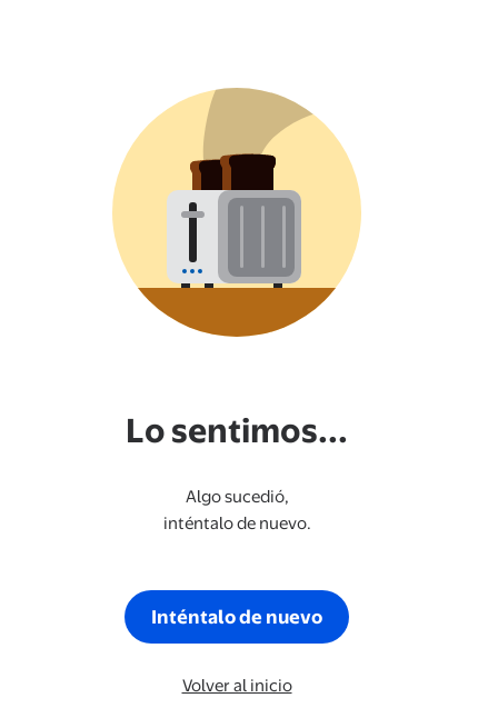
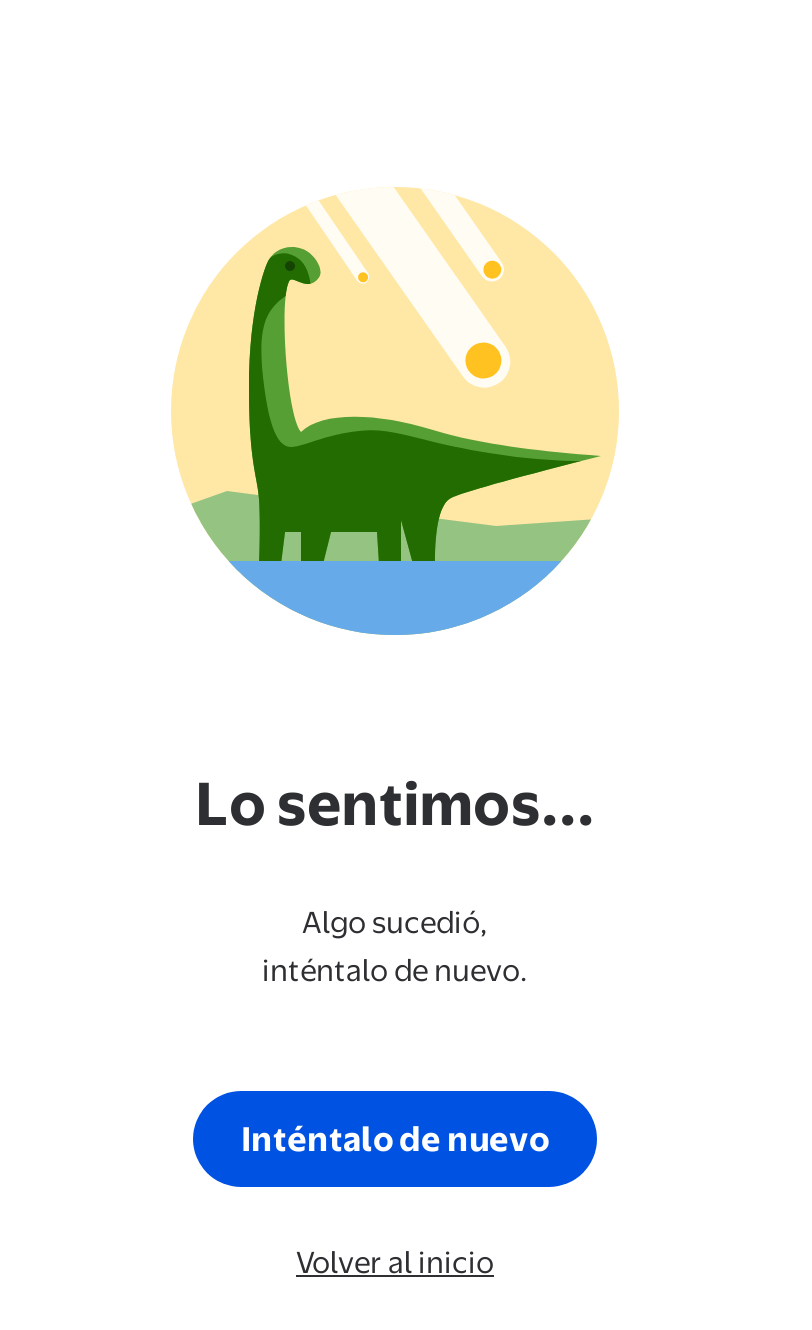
- [image]
+ [image]
